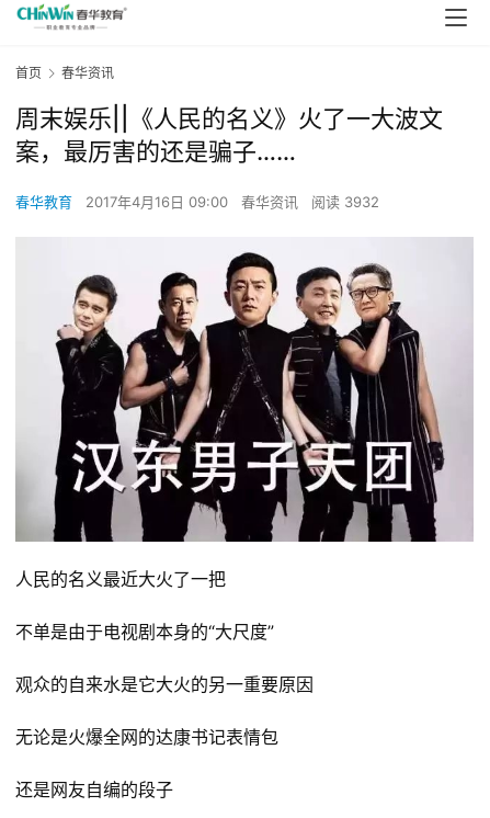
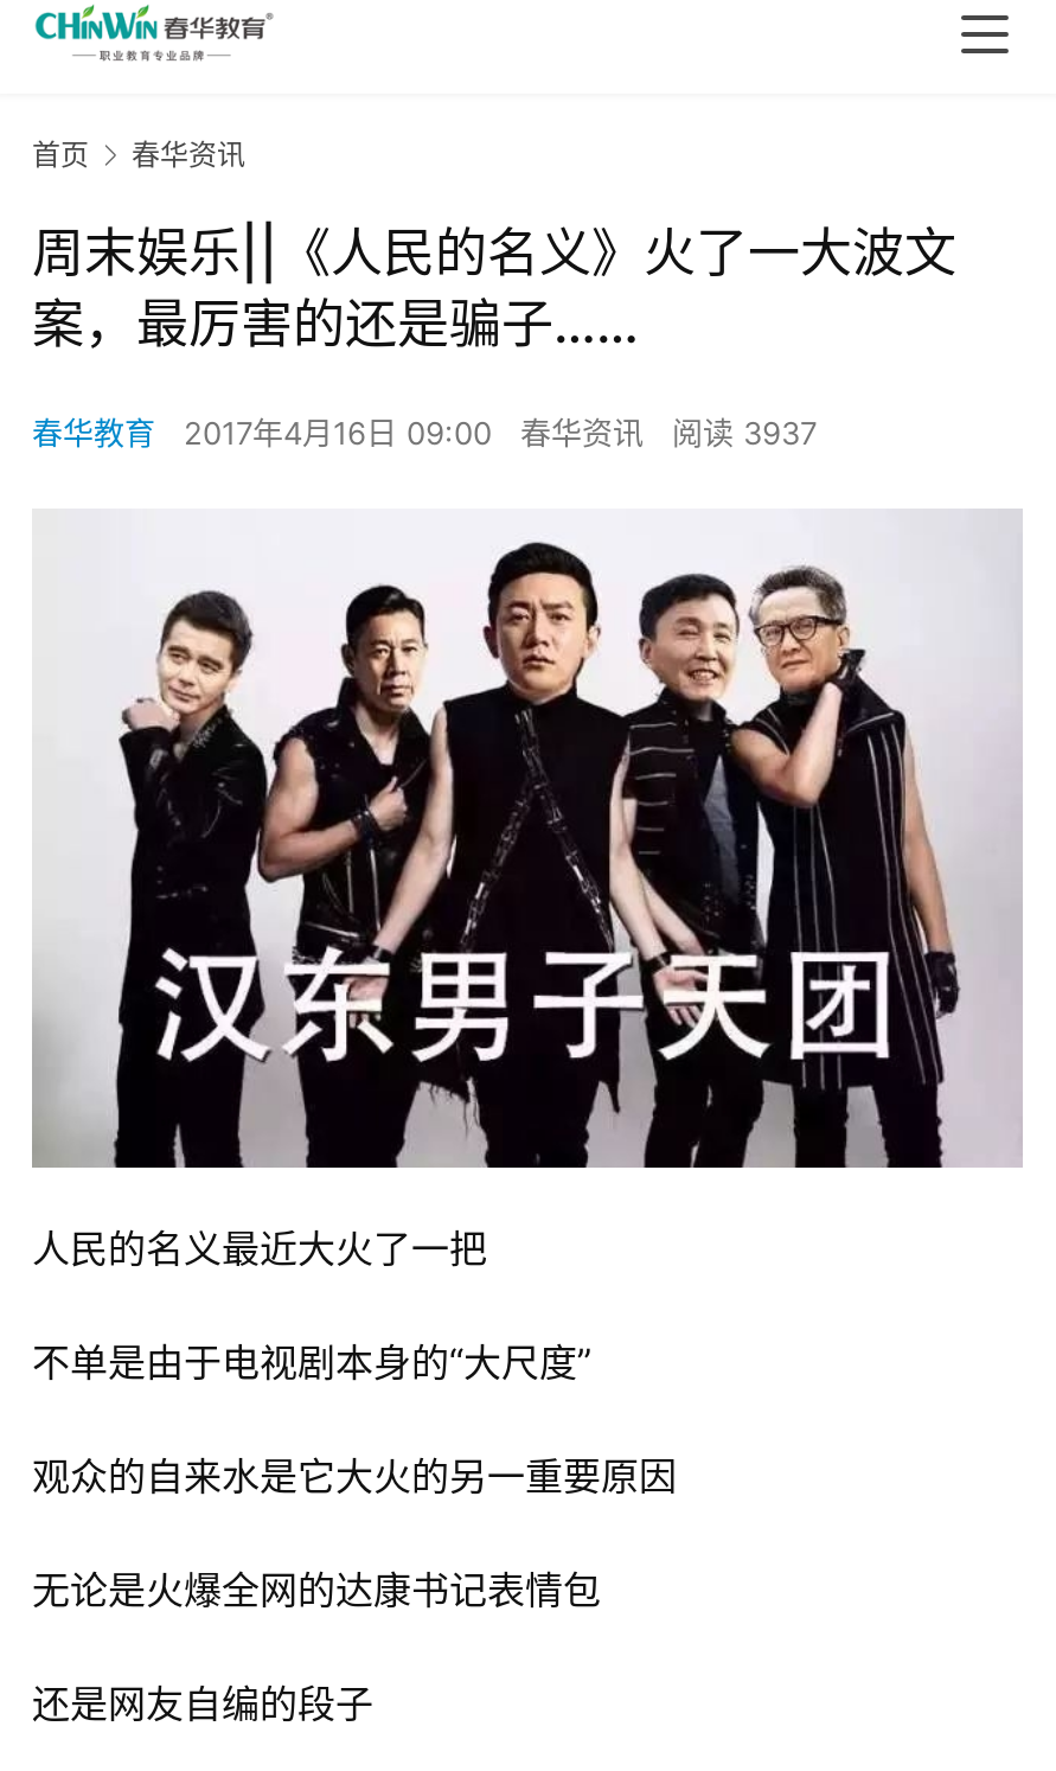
- 春华教育 2017年4月16日 09:00 春华资讯 阅读 3932
+ 春华教育 2017年4月16日 09:00 春华资讯 阅读 3937
